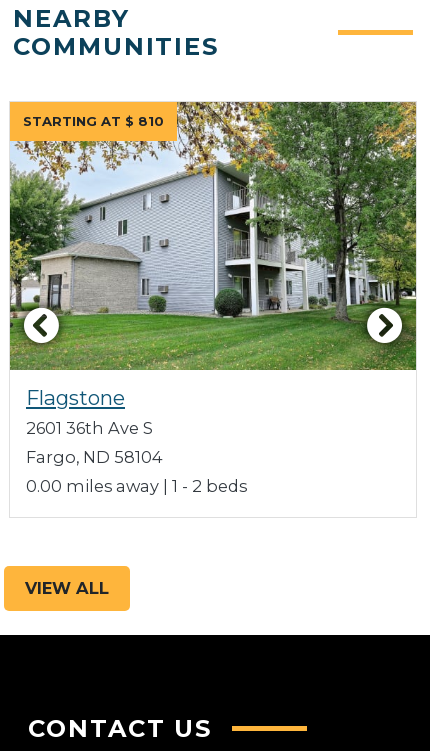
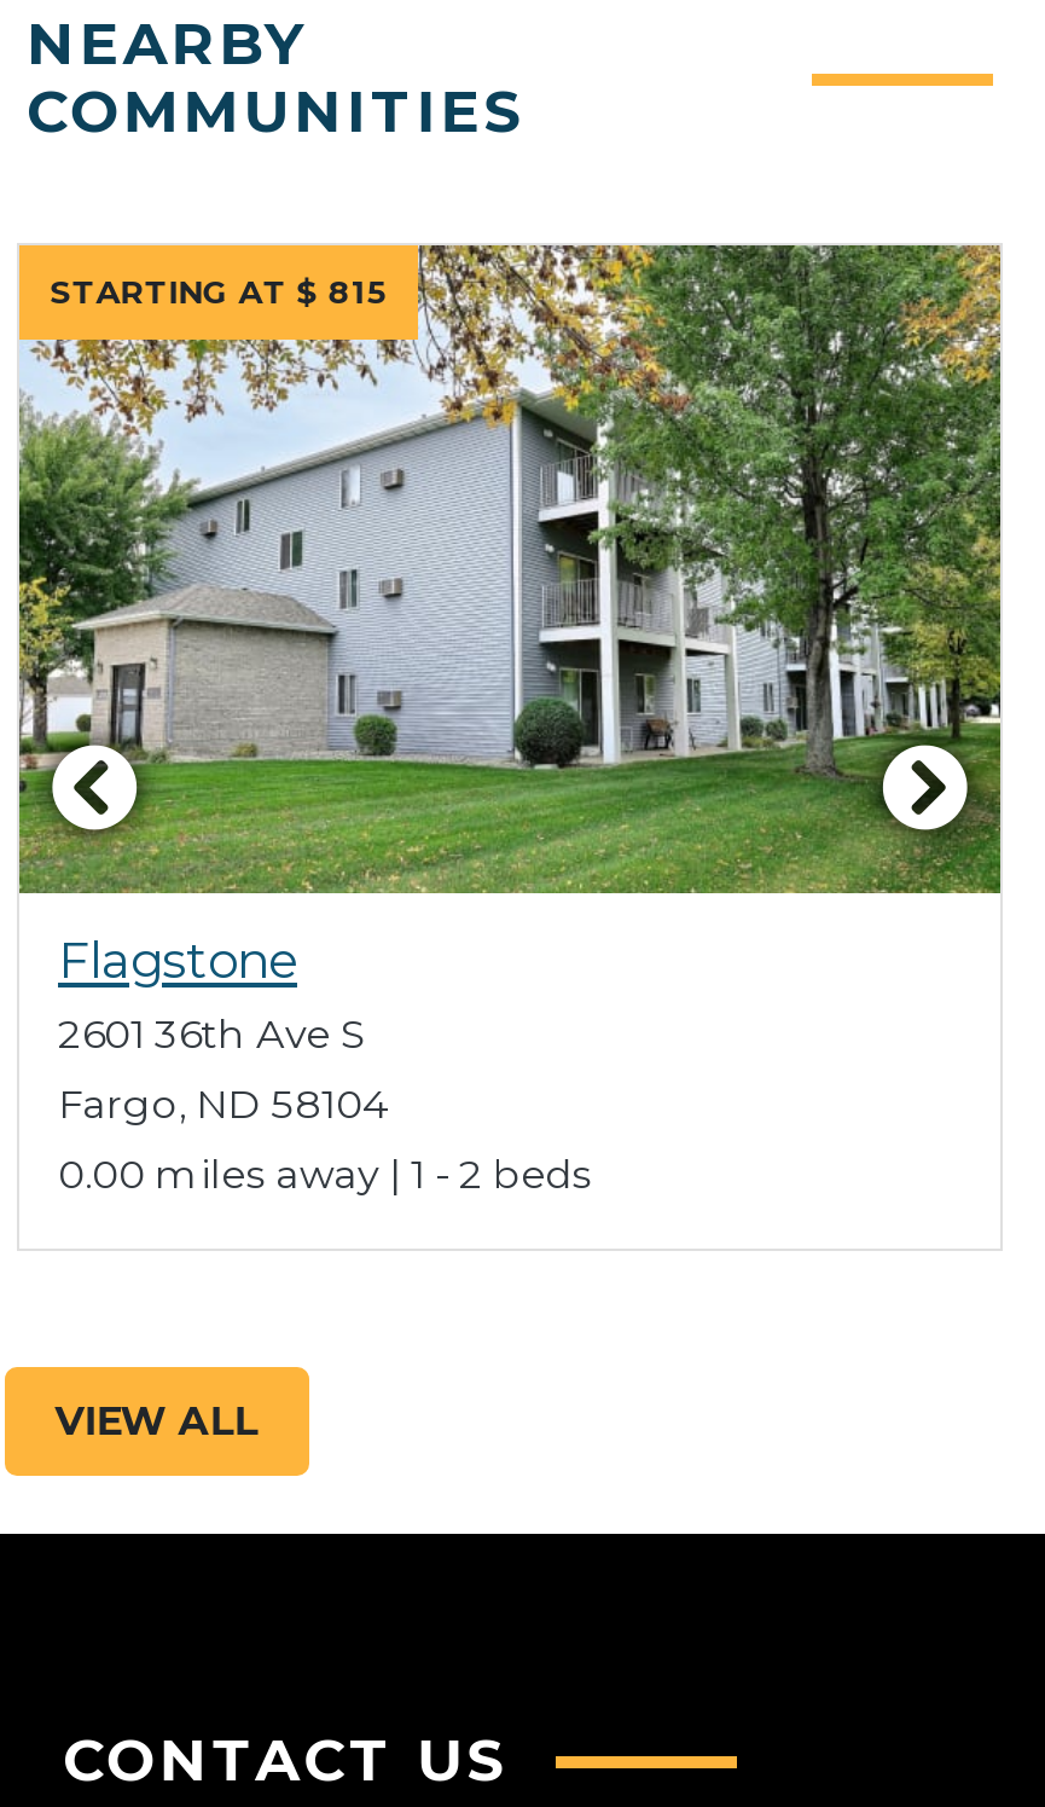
- STARTING AT $810
+ STARTING AT $815
